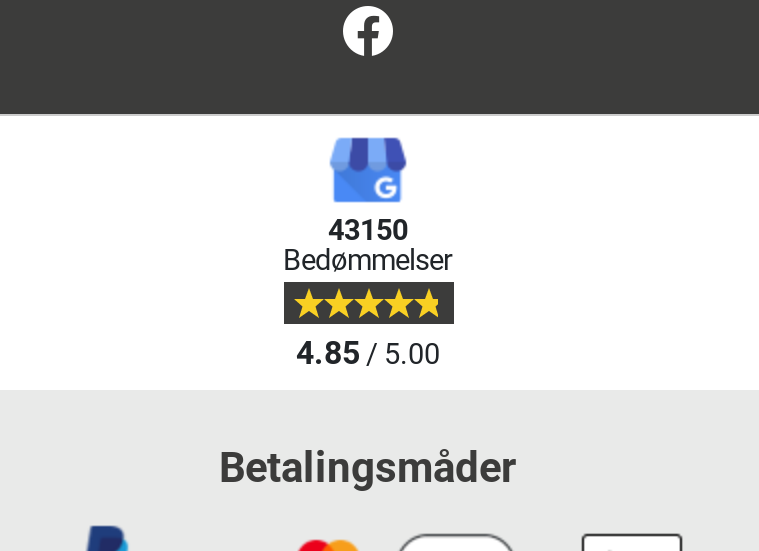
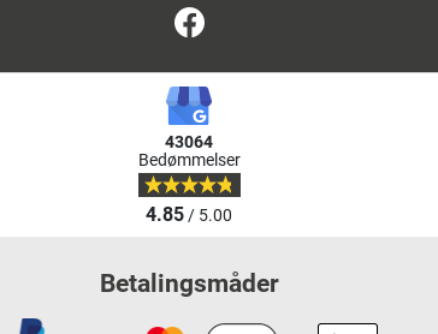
- 43150
+ 43064
